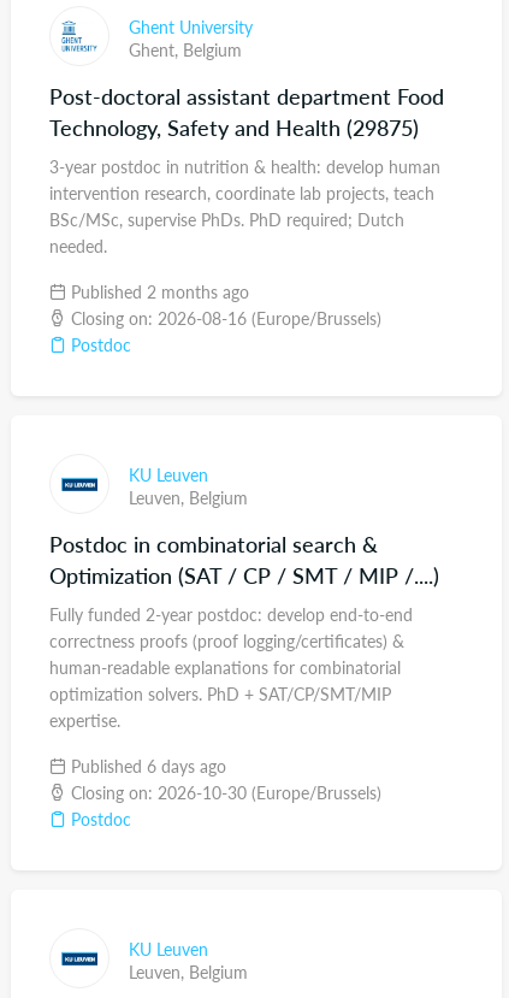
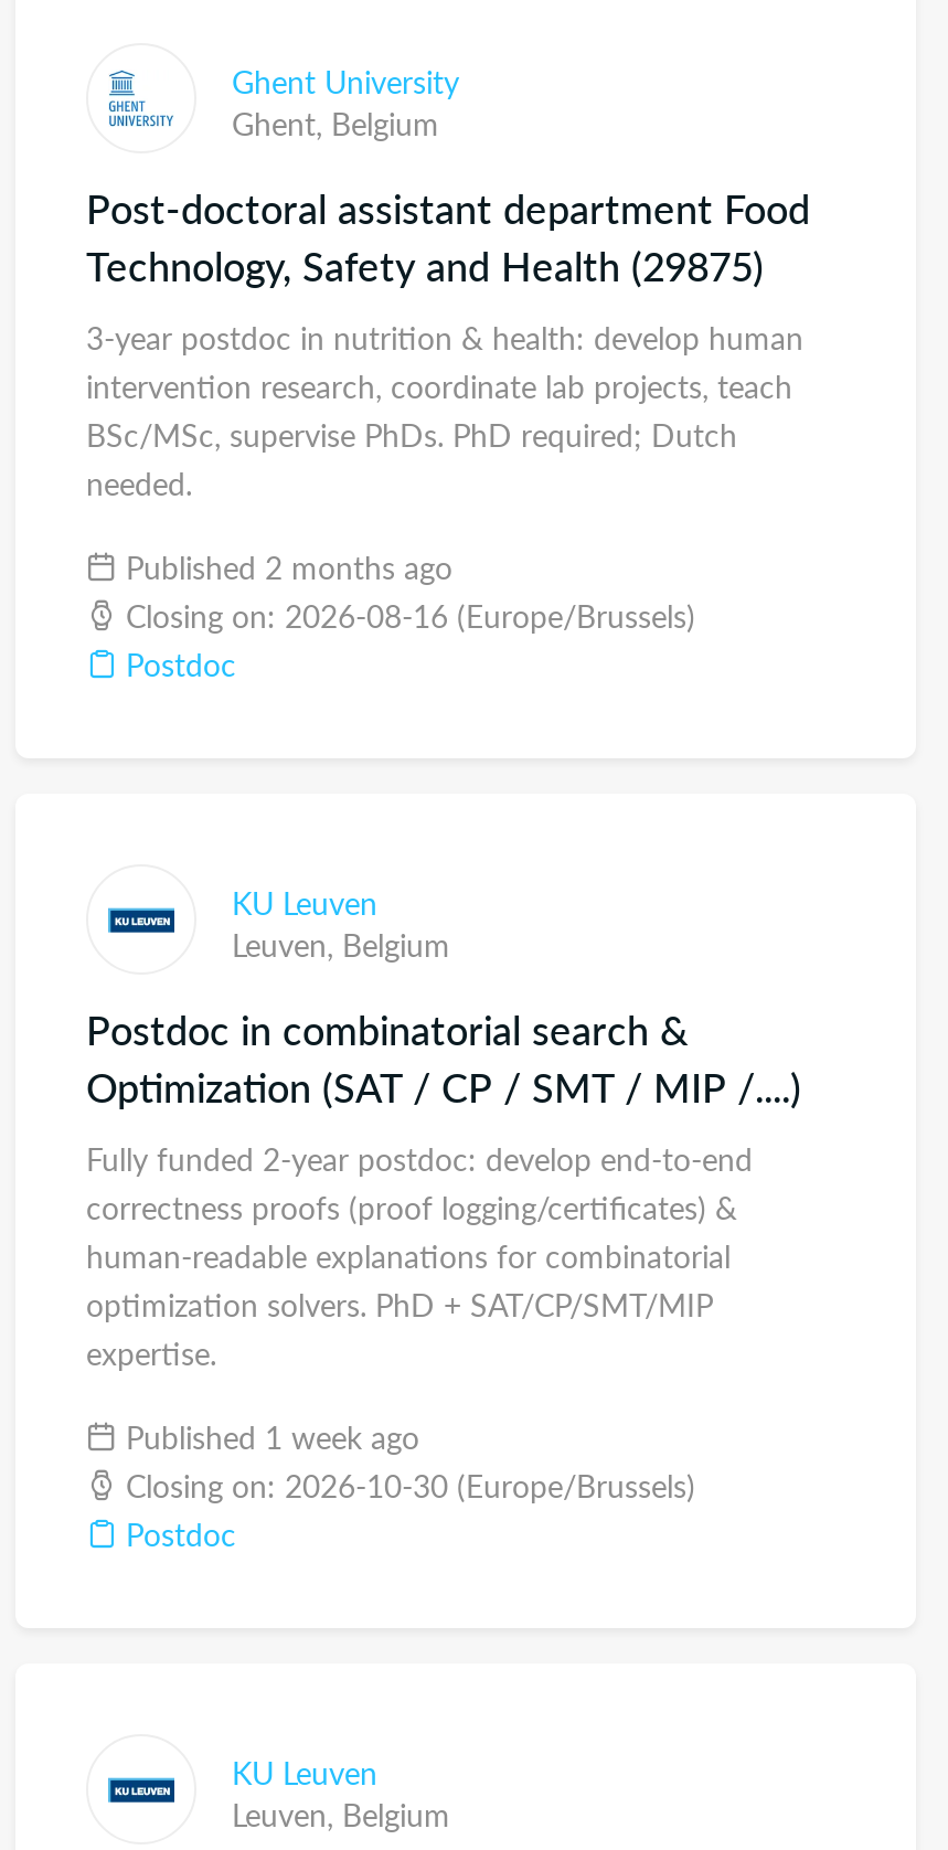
- Published 6 days ago
+ Published 1 week ago
